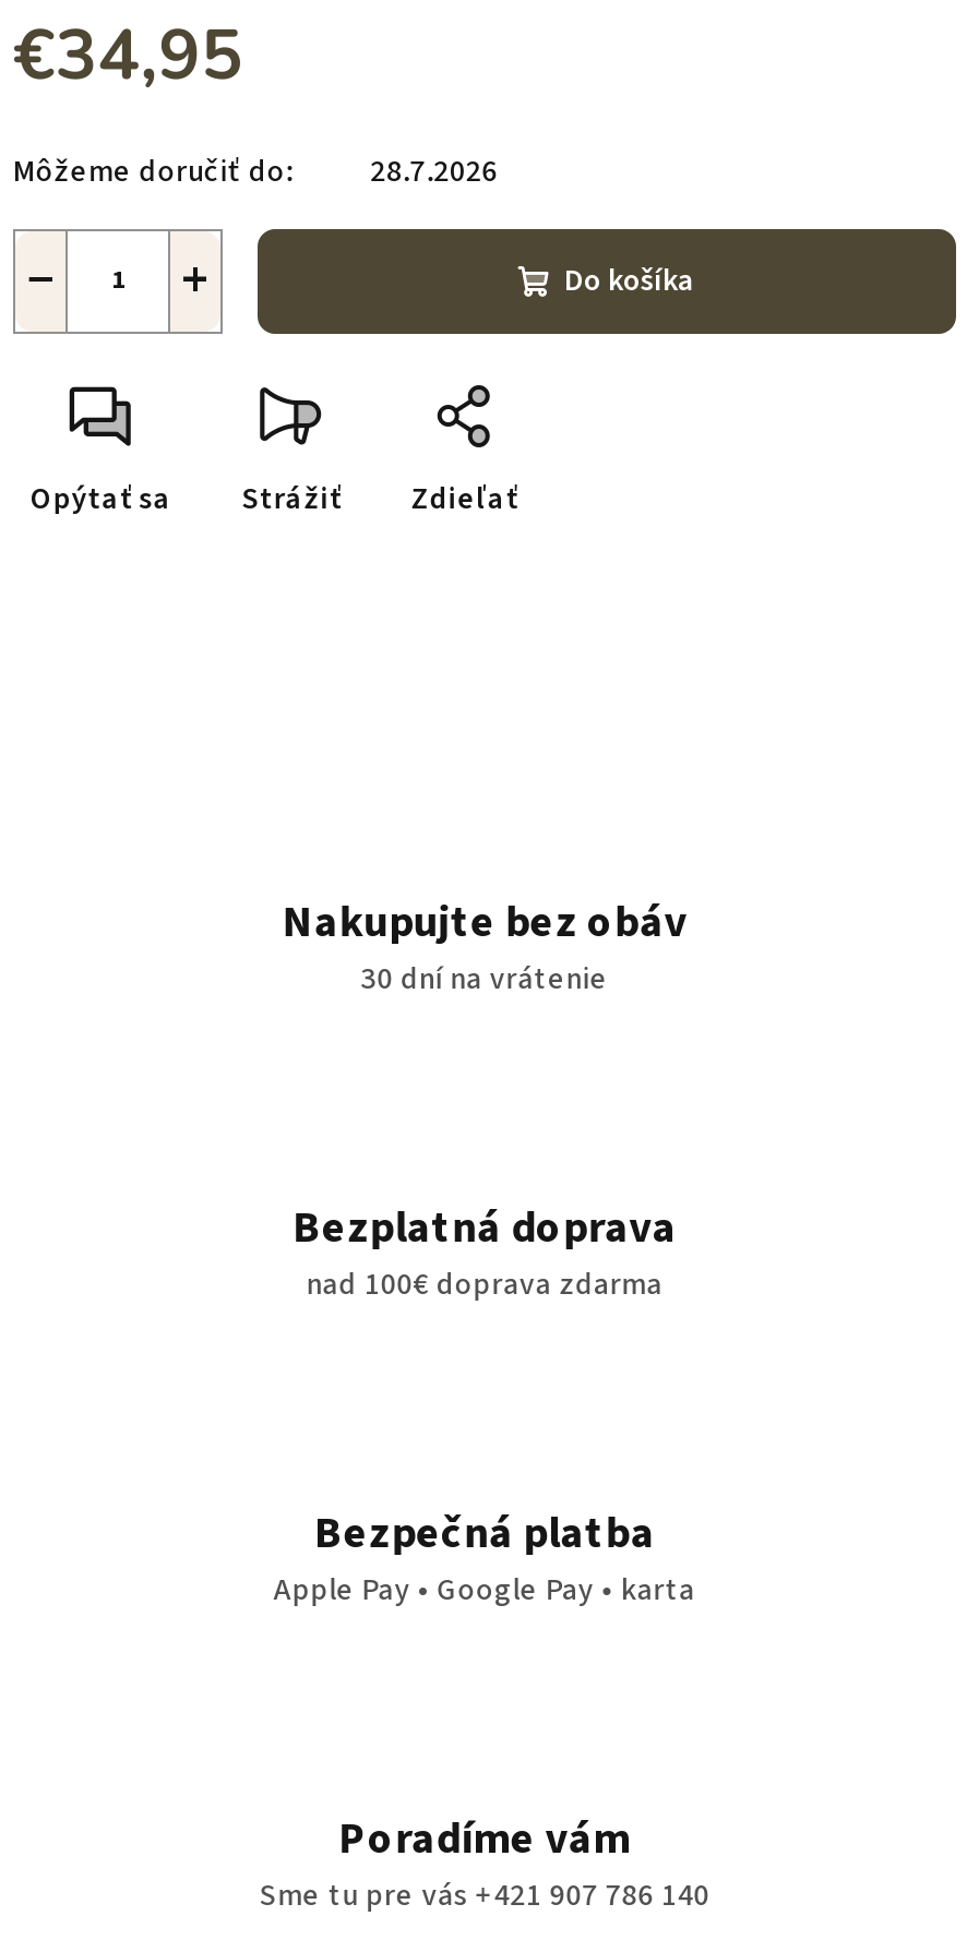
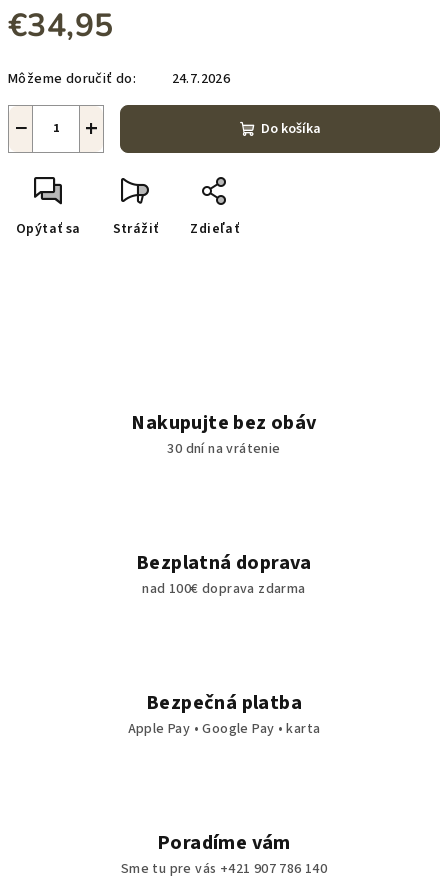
- Môžeme doručiť do: 28.7.2026
+ Môžeme doručiť do: 24.7.2026
